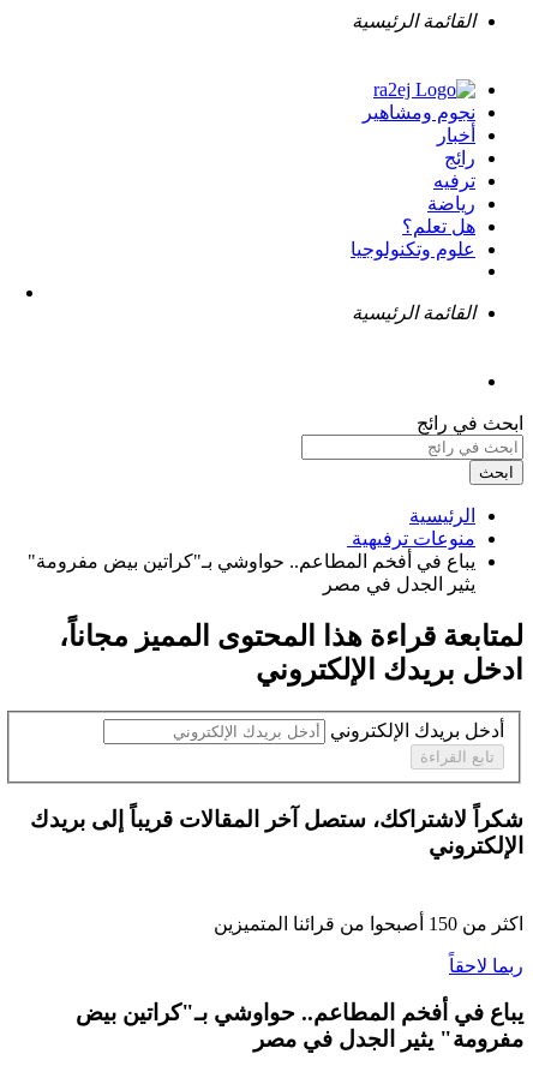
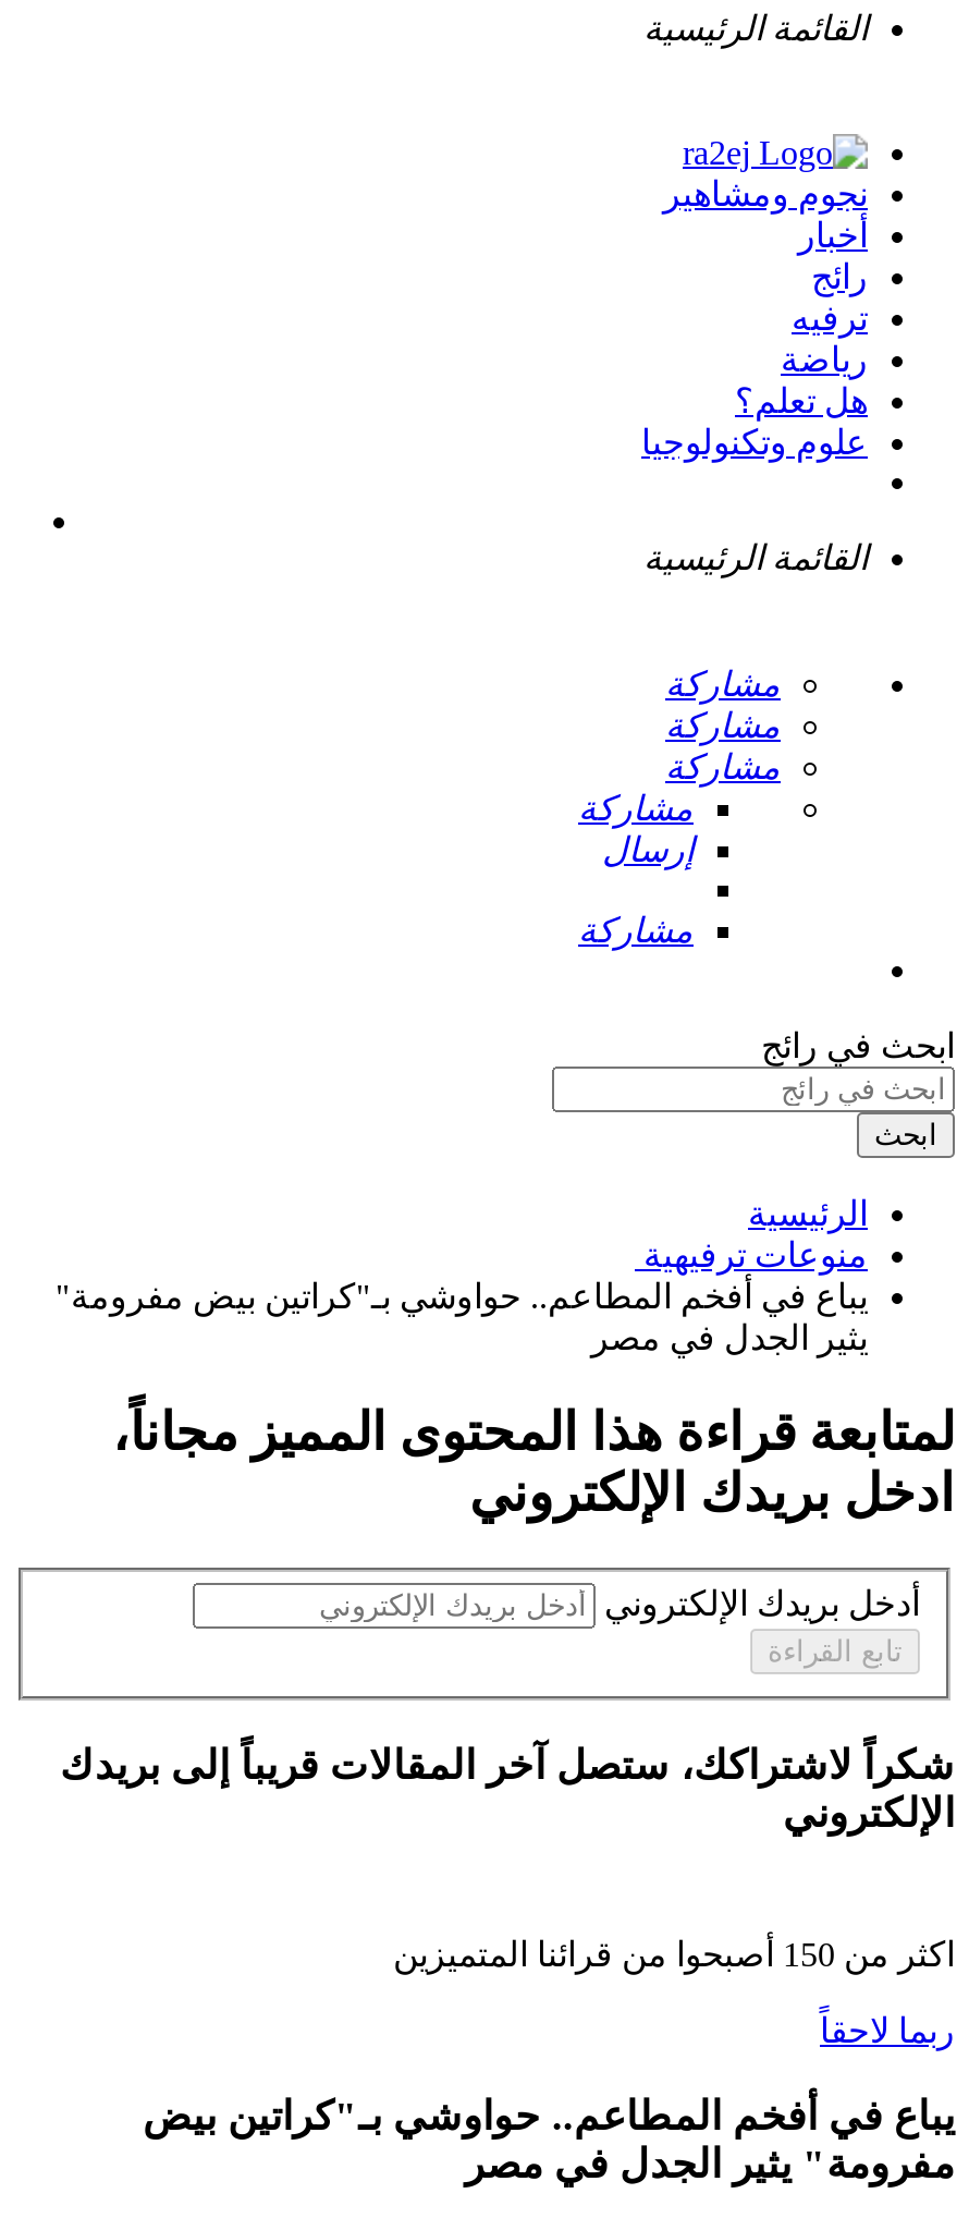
+ مشاركة
+ مشاركة
+ مشاركة
+ مشاركة
+ إرسال
+ مشاركة
